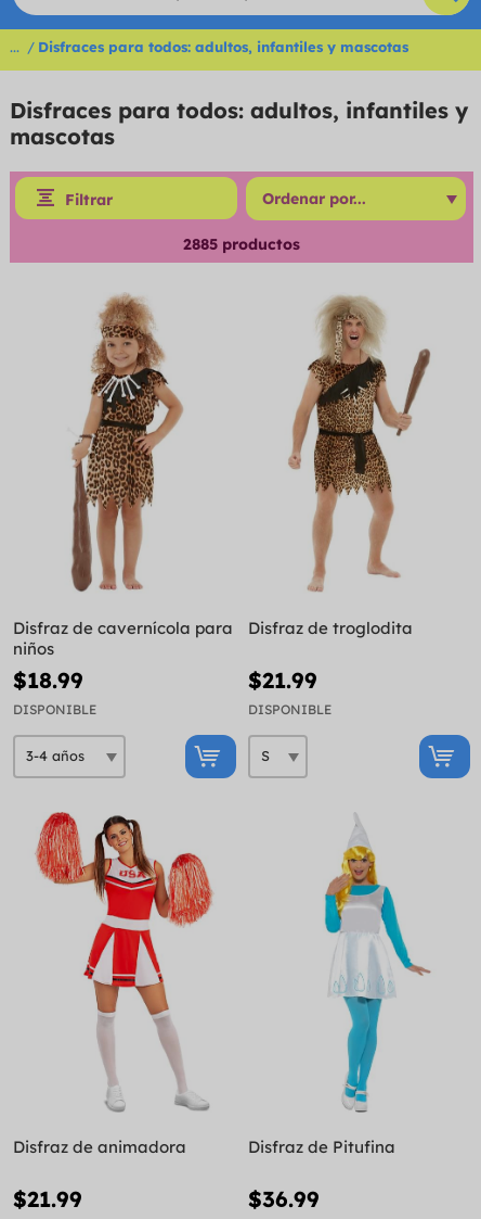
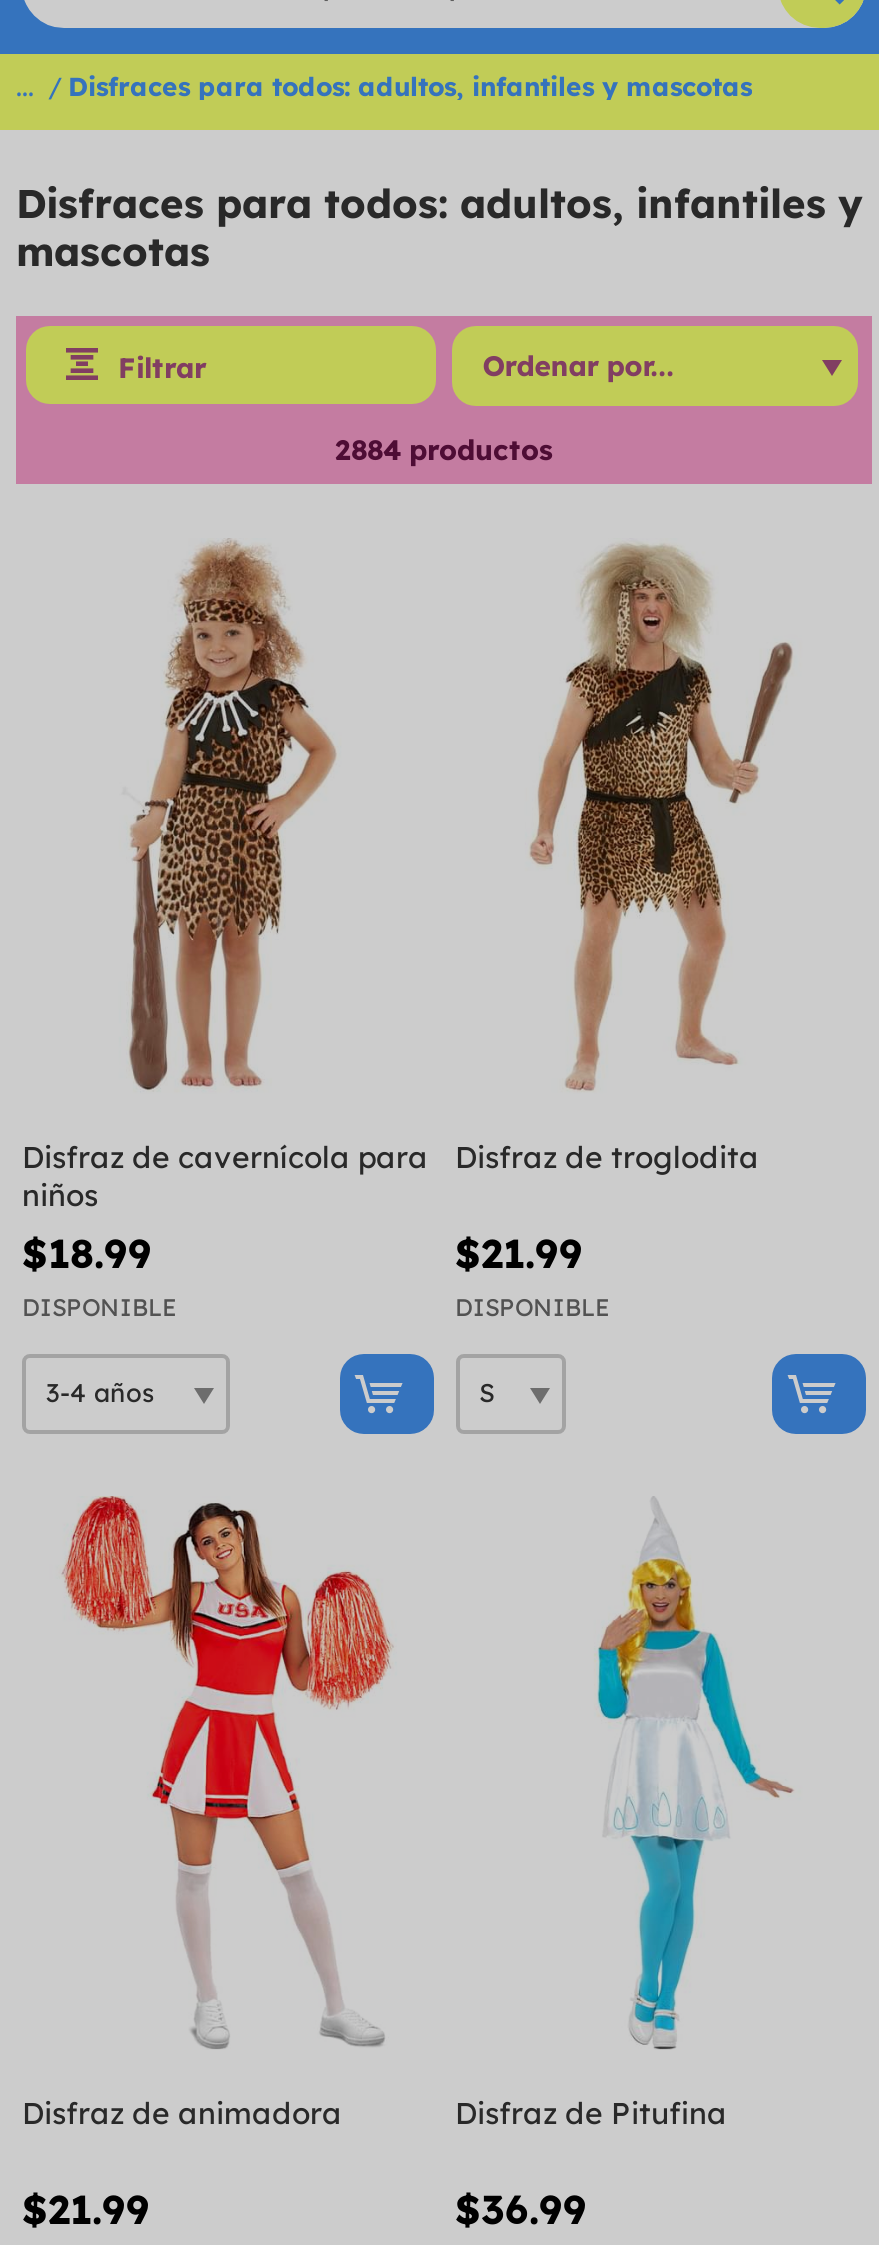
- 2885 productos
+ 2884 productos
